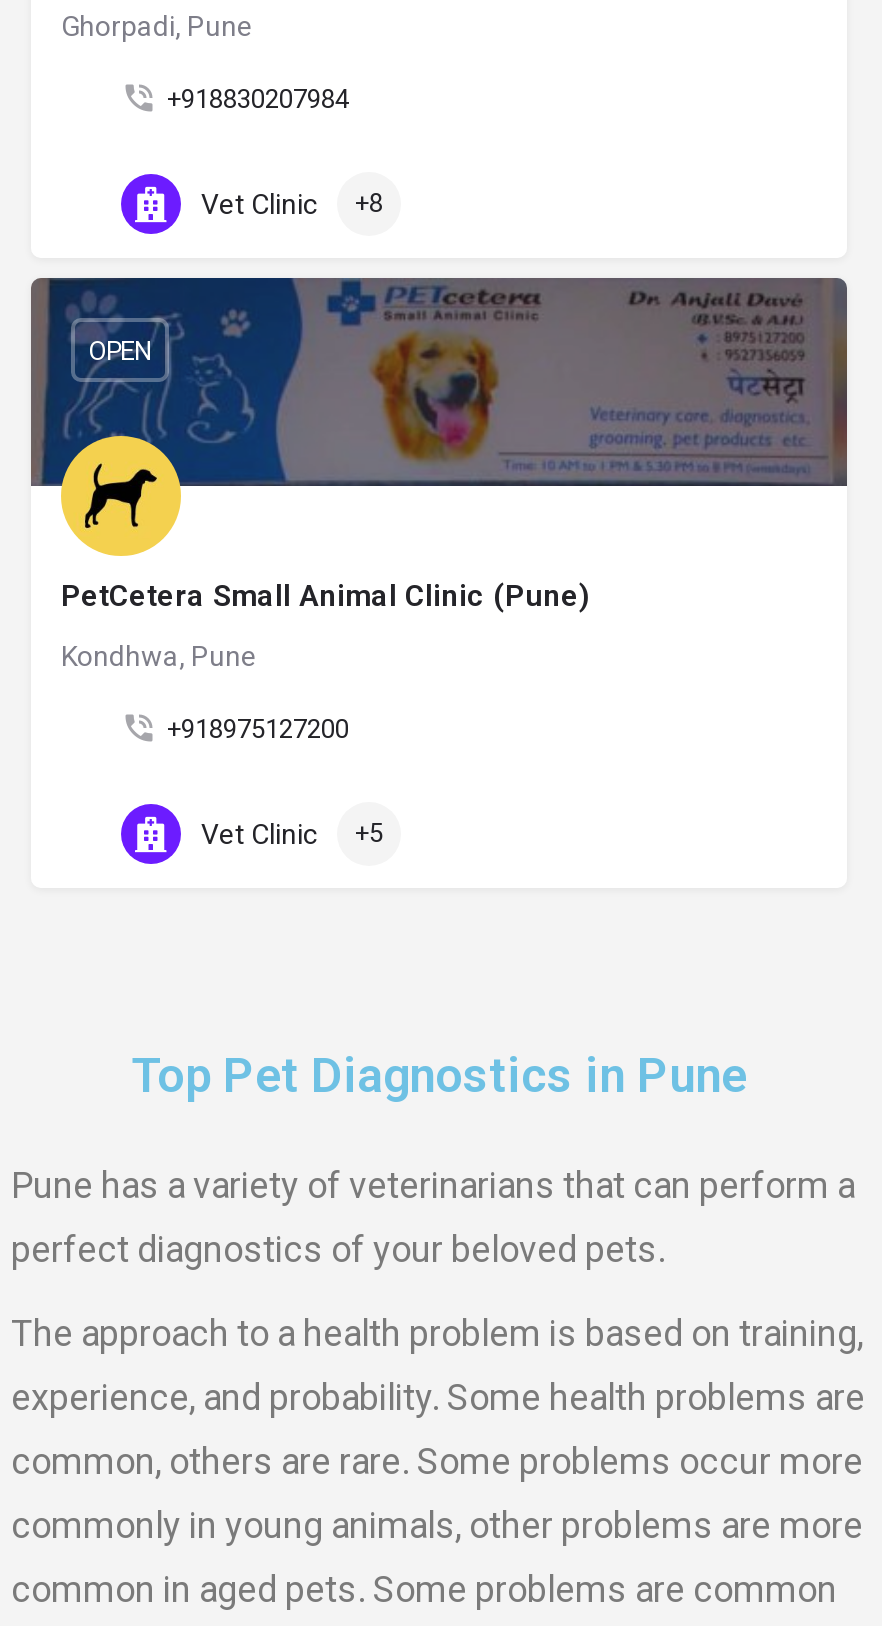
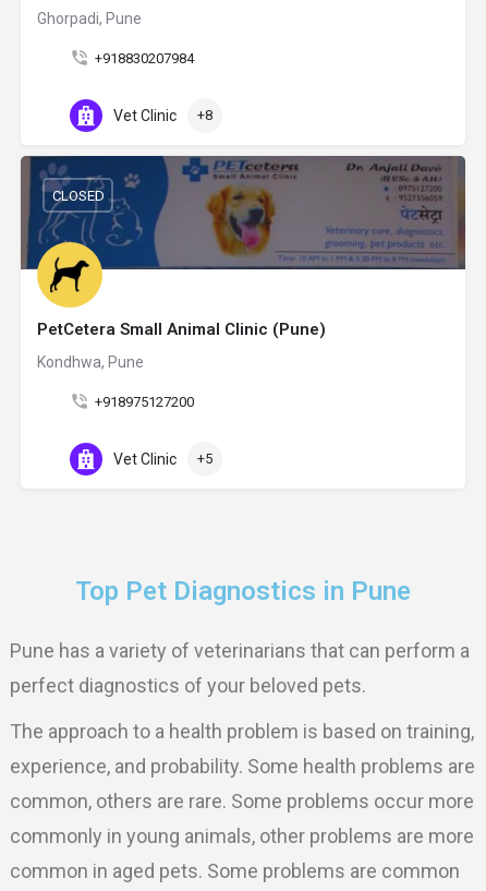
- OPEN
+ CLOSED
